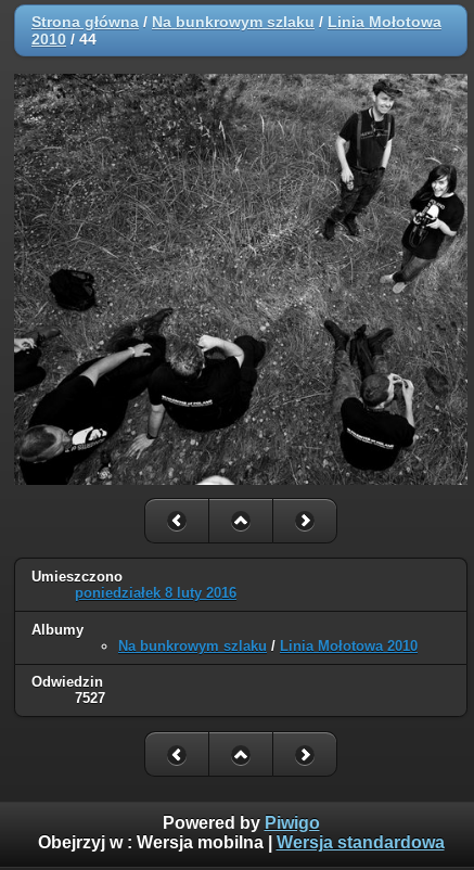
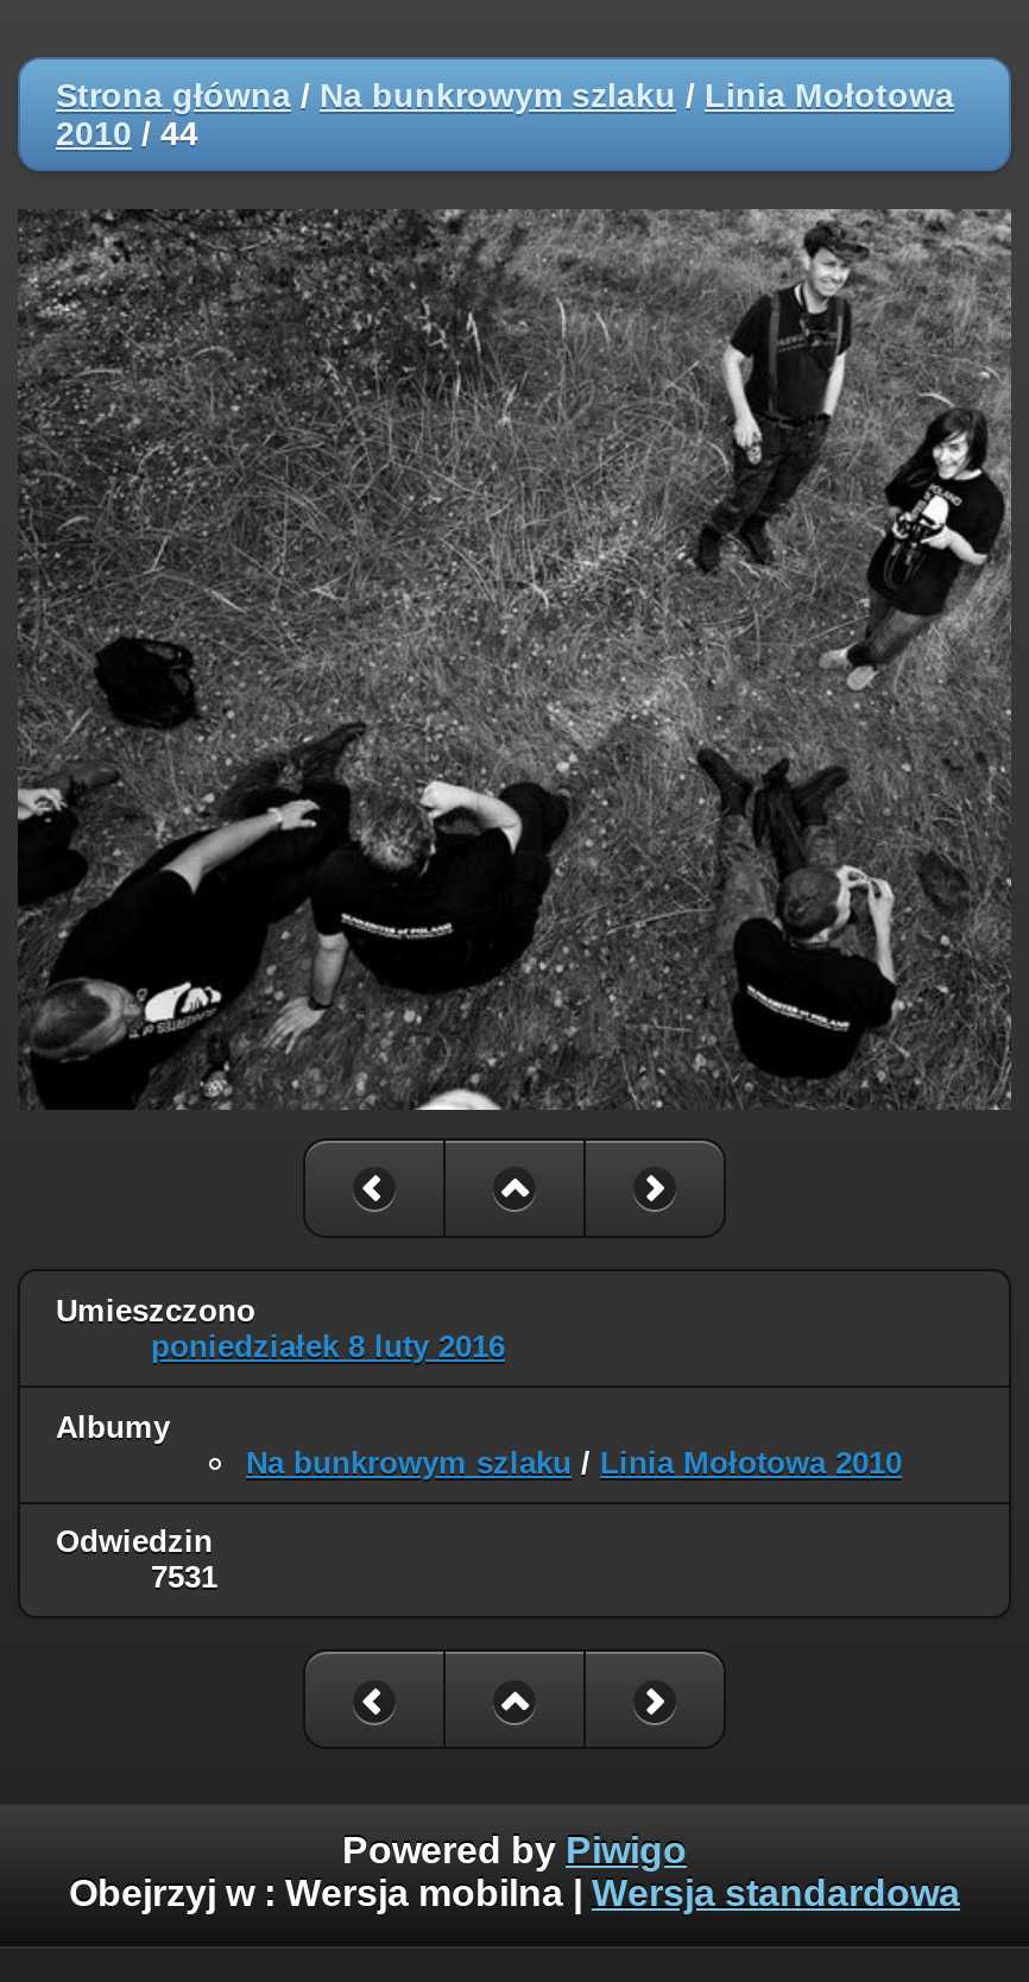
- 7527
+ 7531
